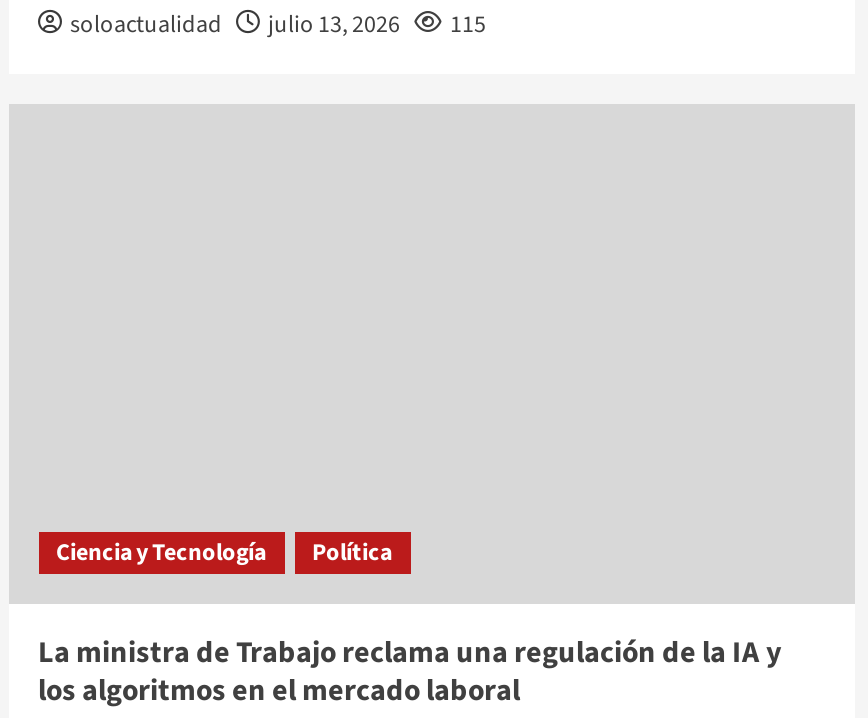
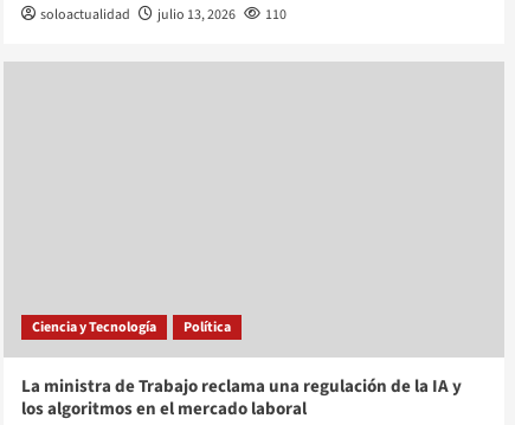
- soloactualidad julio 13, 2026 115
+ soloactualidad julio 13, 2026 110
